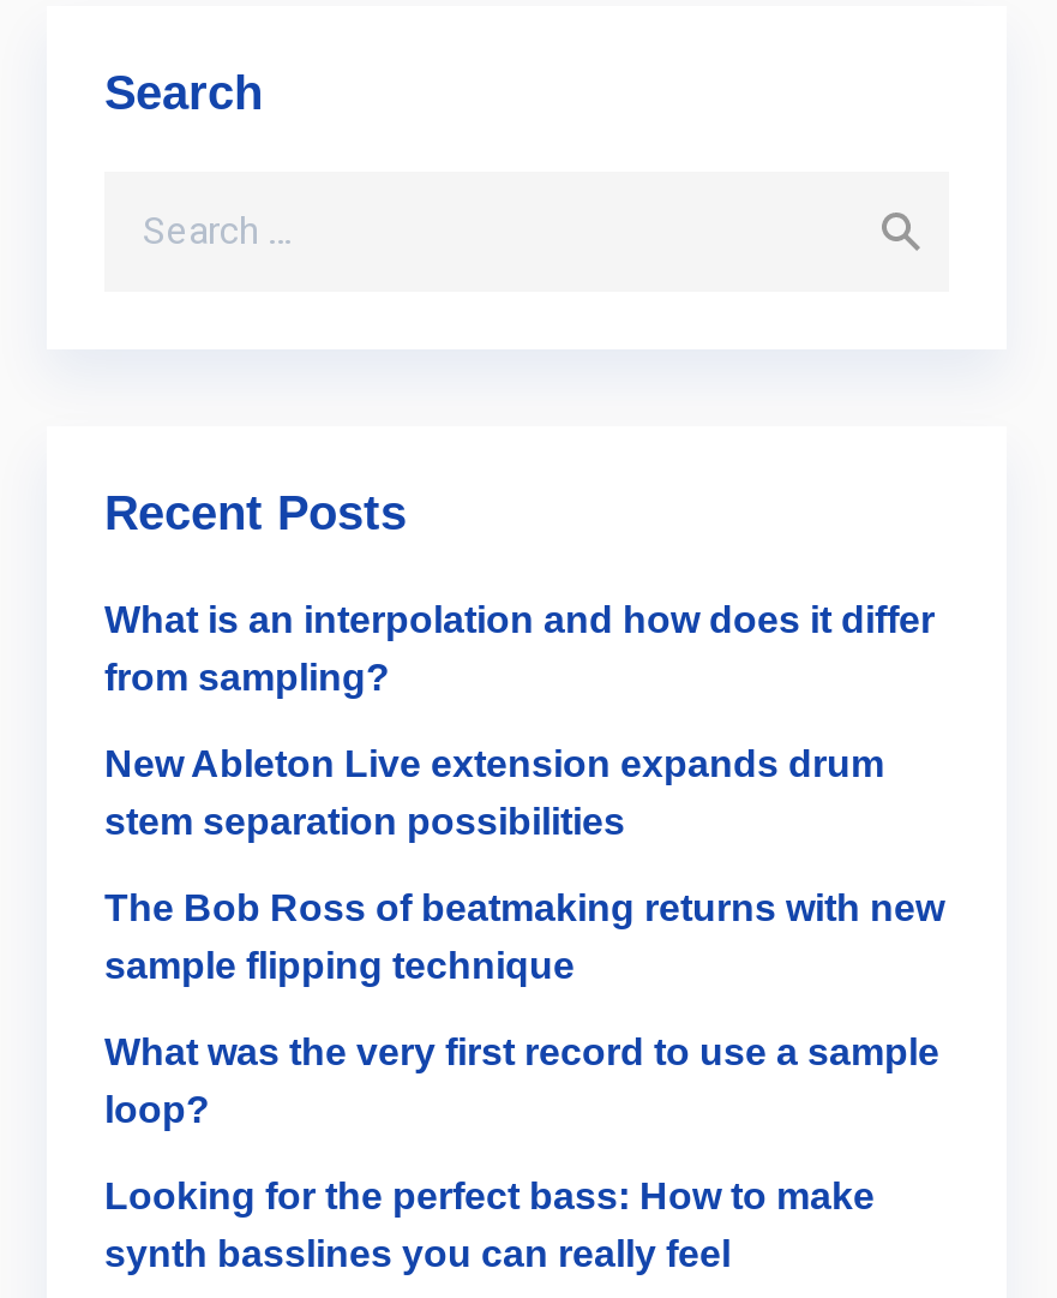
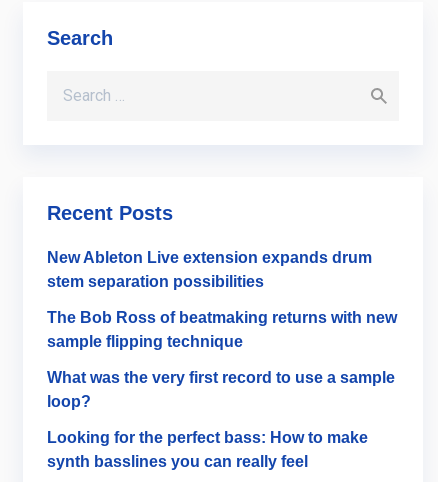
- What is an interpolation and how does it differ
- from sampling?
